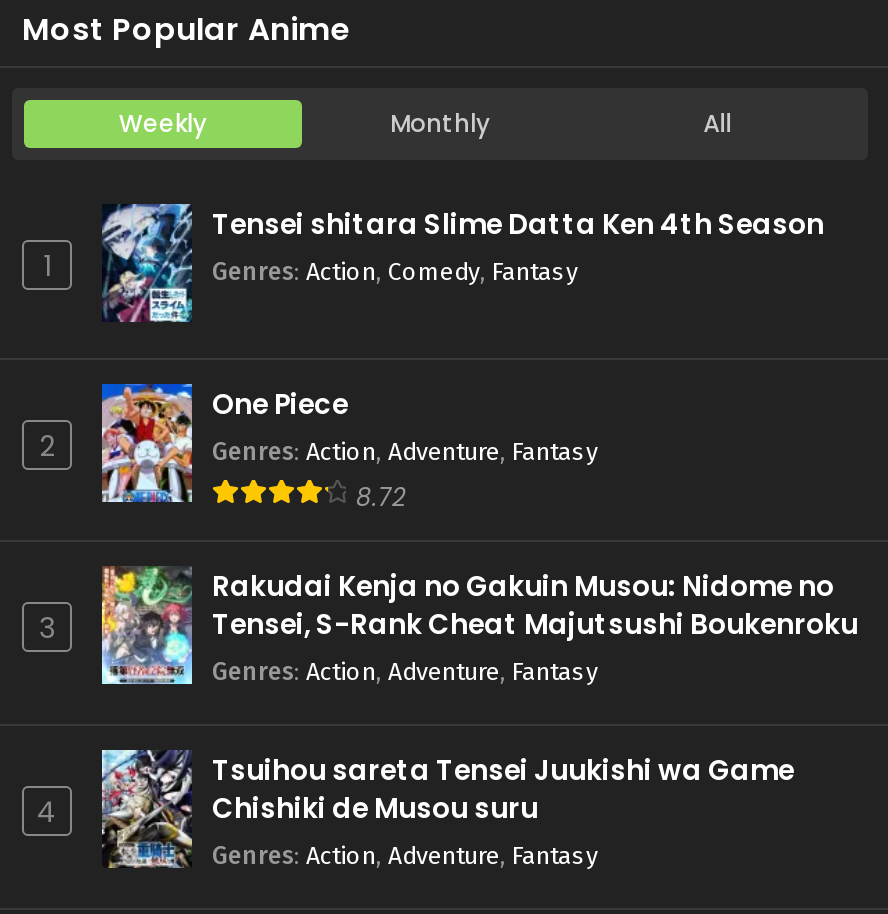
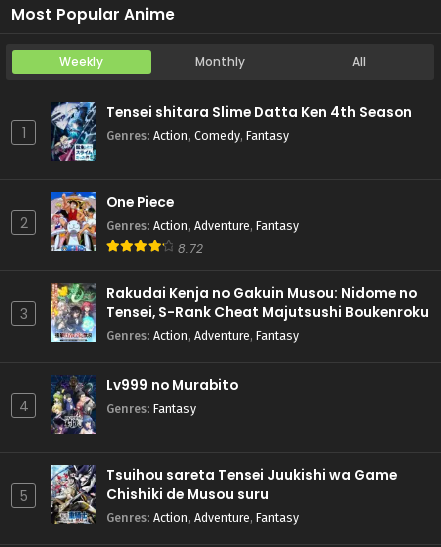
+ [image]
+ Lv999 no Murabito
+ Genres: Fantasy

+ 5
